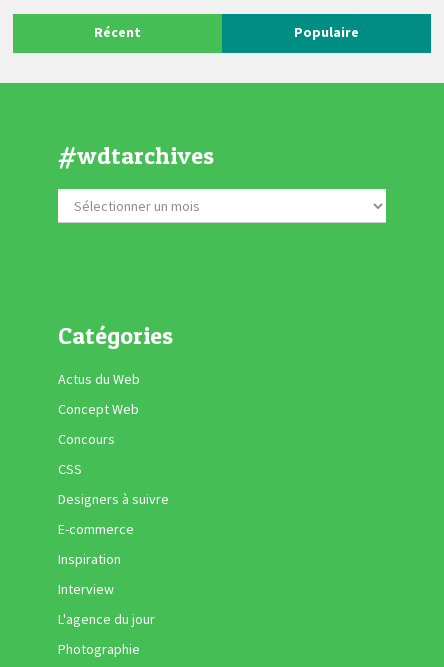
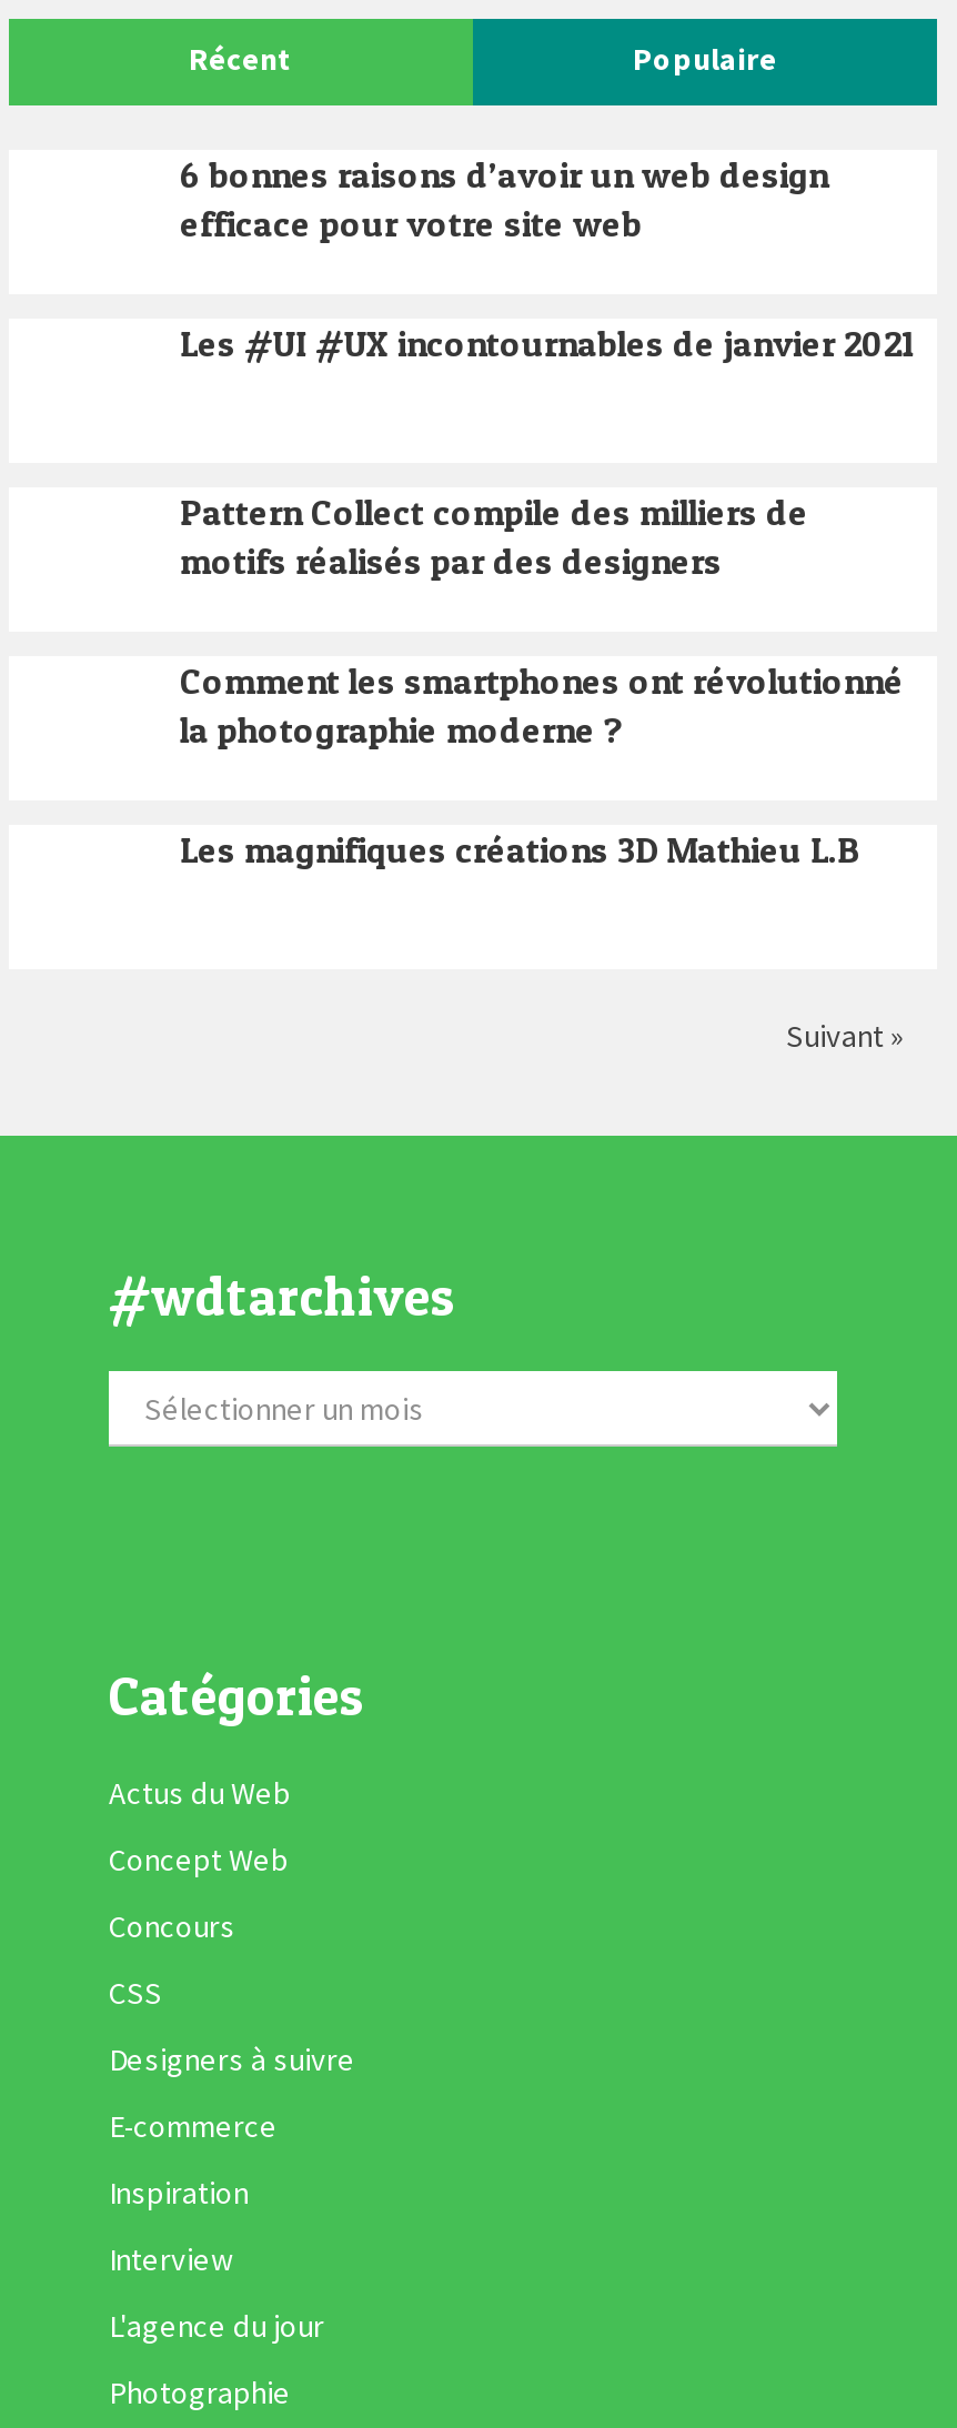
+ 6 bonnes raisons d’avoir un web design
+ efficace pour votre site web
+ Les #UI #UX incontournables de janvier 2021

+ Pattern Collect compile des milliers de
+ motifs réalisés par des designers
+ Comment les smartphones ont révolutionné
+ la photographie moderne ?
+ Les magnifiques créations 3D Mathieu L.B

+ Suivant »
